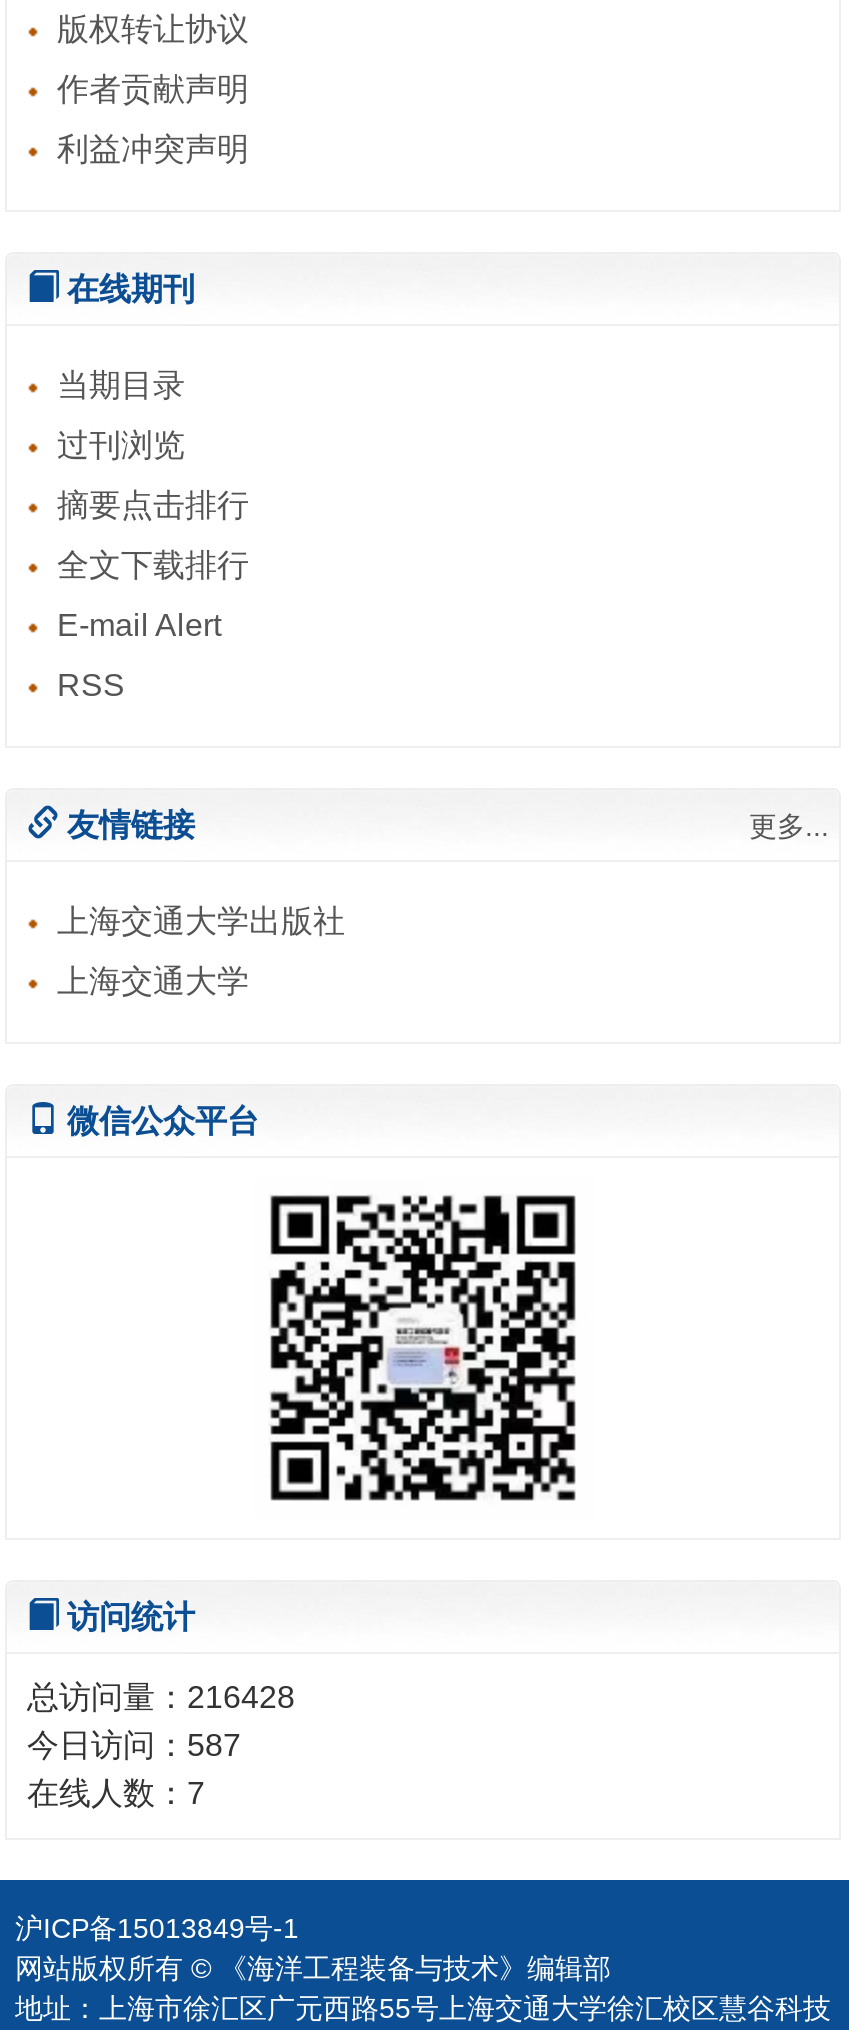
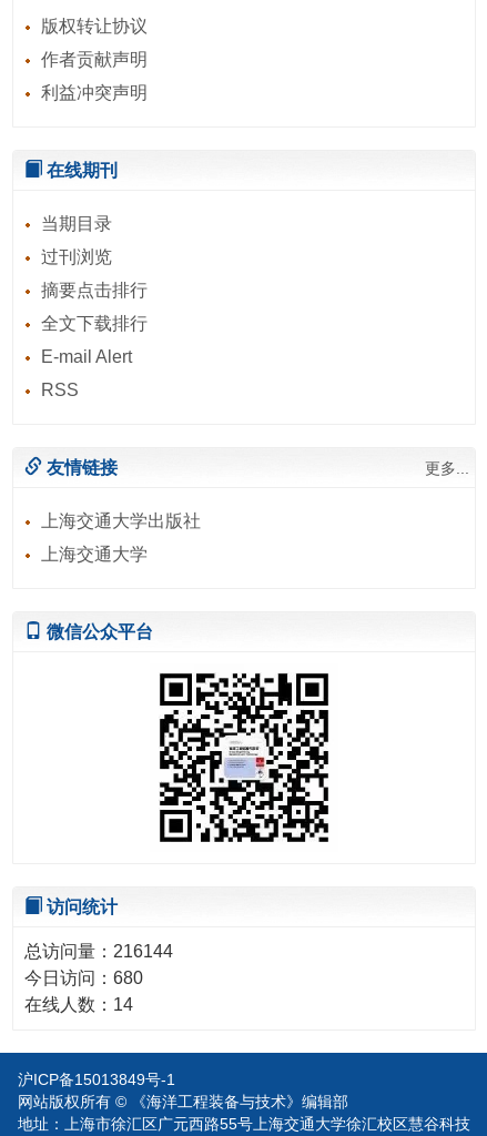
- 总访问量：216428
+ 总访问量：216144

- 今日访问：587
+ 今日访问：680

- 在线人数：7
+ 在线人数：14
